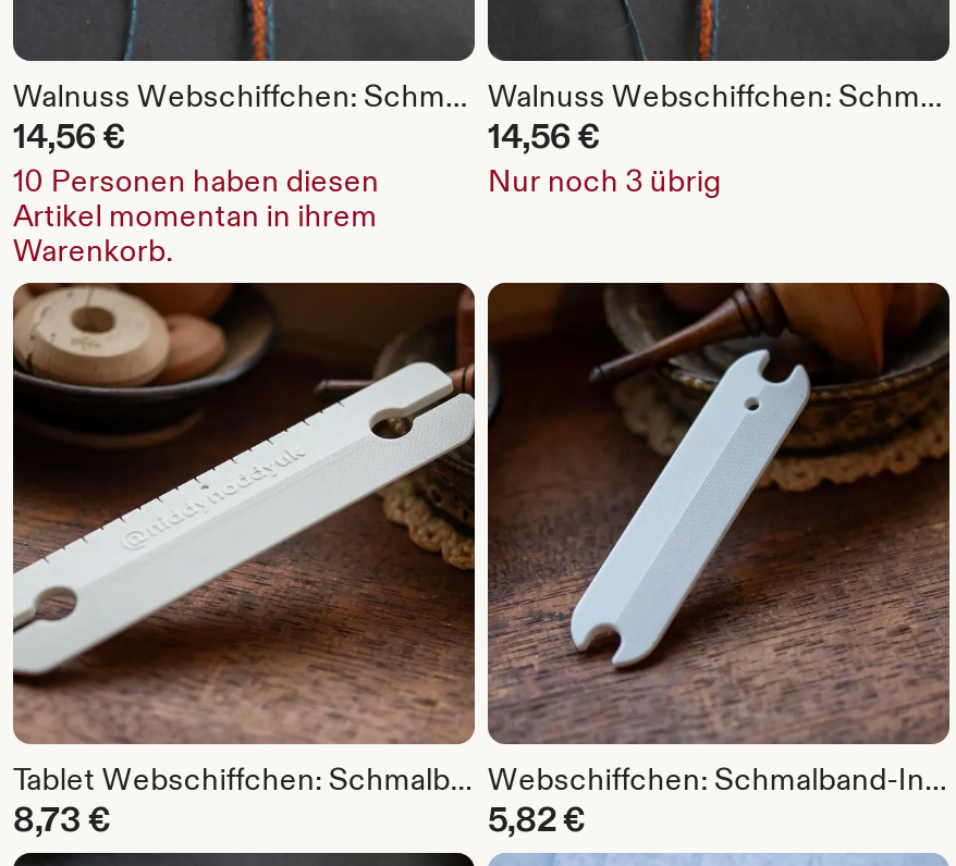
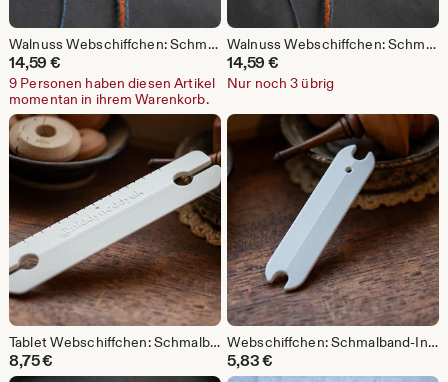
- 14,56 €
- 10 Personen haben diesen
- Artikel momentan in ihrem
- Warenkorb.
+ 14,59 €
+ 9 Personen haben diesen Artikel
+ momentan in ihrem Warenkorb.

- 14,56 €
+ 14,59 €

- 8,73 €
+ 8,75 €

- 5,82 €
+ 5,83 €
